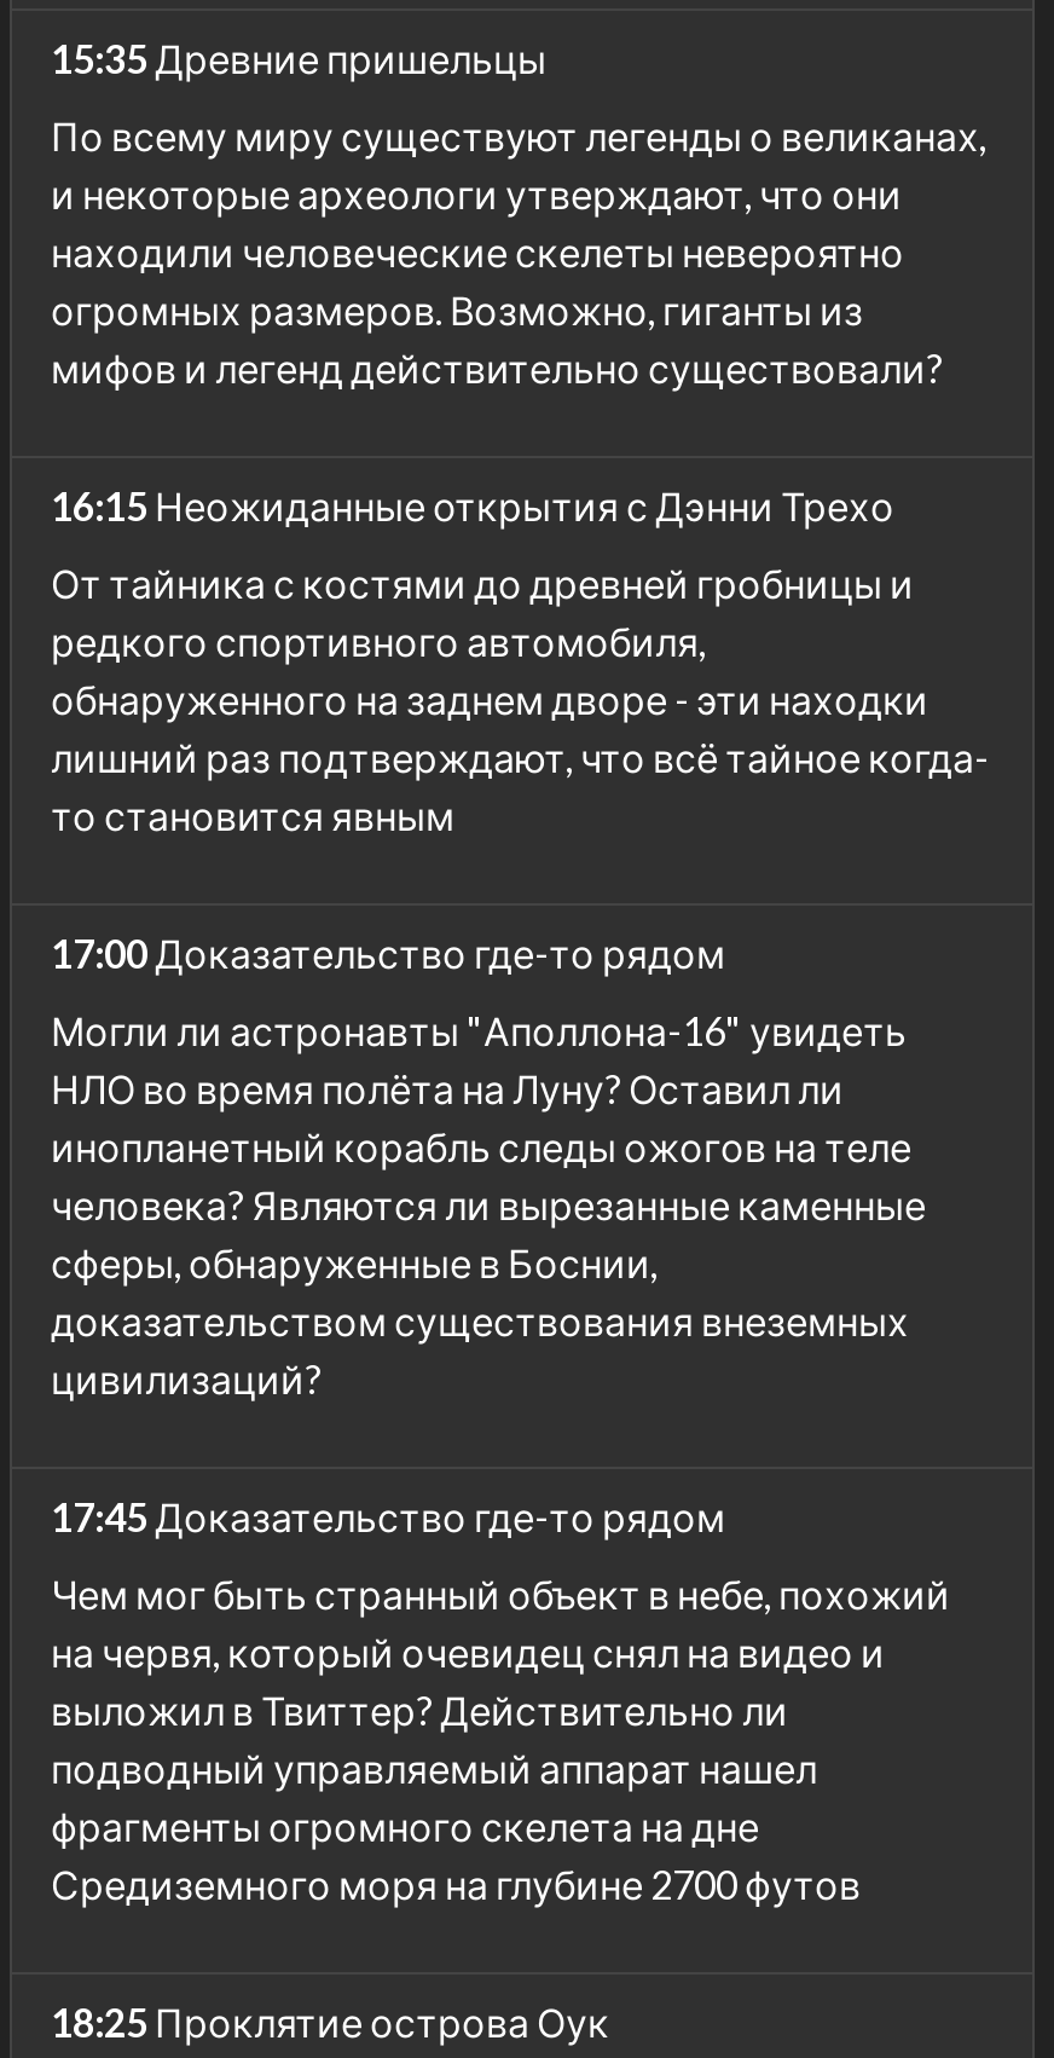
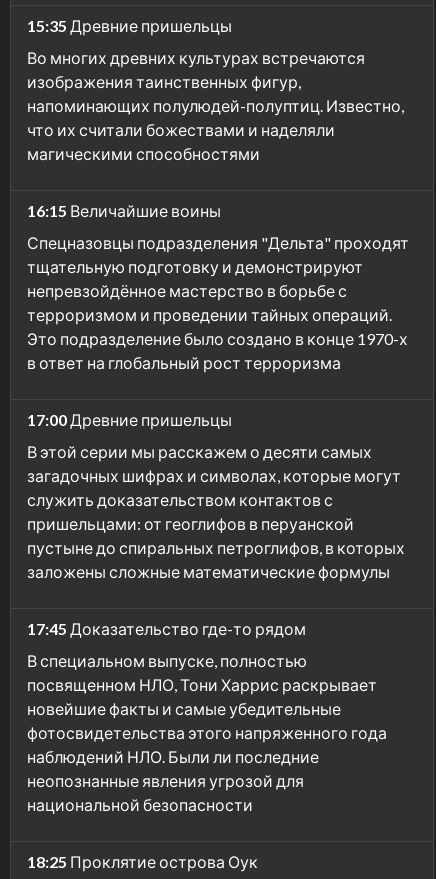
- По всему миру существуют легенды о великанах,
- и некоторые археологи утверждают, что они
- находили человеческие скелеты невероятно
- огромных размеров. Возможно, гиганты из
- мифов и легенд действительно существовали?
+ Во многих древних культурах встречаются
+ изображения таинственных фигур,
+ напоминающих полулюдей-полуптиц. Известно,
+ что их считали божествами и наделяли
+ магическими способностями

- 16:15 Неожиданные открытия с Дэнни Трехо
+ 16:15 Величайшие воины

- От тайника с костями до древней гробницы и
- редкого спортивного автомобиля,
- обнаруженного на заднем дворе - эти находки
- лишний раз подтверждают, что всё тайное когда-
- то становится явным
+ Спецназовцы подразделения "Дельта" проходят
+ тщательную подготовку и демонстрируют
+ непревзойдённое мастерство в борьбе с
+ терроризмом и проведении тайных операций.
+ Это подразделение было создано в конце 1970-х
+ в ответ на глобальный рост терроризма

- 17:00 Доказательство где-то рядом
+ 17:00 Древние пришельцы

- Могли ли астронавты "Аполлона-16" увидеть
- НЛО во время полёта на Луну? Оставил ли
- инопланетный корабль следы ожогов на теле
- человека? Являются ли вырезанные каменные
- сферы, обнаруженные в Боснии,
- доказательством существования внеземных
- цивилизаций?
+ В этой серии мы расскажем о десяти самых
+ загадочных шифрах и символах, которые могут
+ служить доказательством контактов с
+ пришельцами: от геоглифов в перуанской
+ пустыне до спиральных петроглифов, в которых
+ заложены сложные математические формулы

- Чем мог быть странный объект в небе, похожий
- на червя, который очевидец снял на видео и
- выложил в Твиттер? Действительно ли
- подводный управляемый аппарат нашел
- фрагменты огромного скелета на дне
- Средиземного моря на глубине 2700 футов
+ В специальном выпуске, полностью
+ посвященном НЛО, Тони Харрис раскрывает
+ новейшие факты и самые убедительные
+ фотосвидетельства этого напряженного года
+ наблюдений НЛО. Были ли последние
+ неопознанные явления угрозой для
+ национальной безопасности
